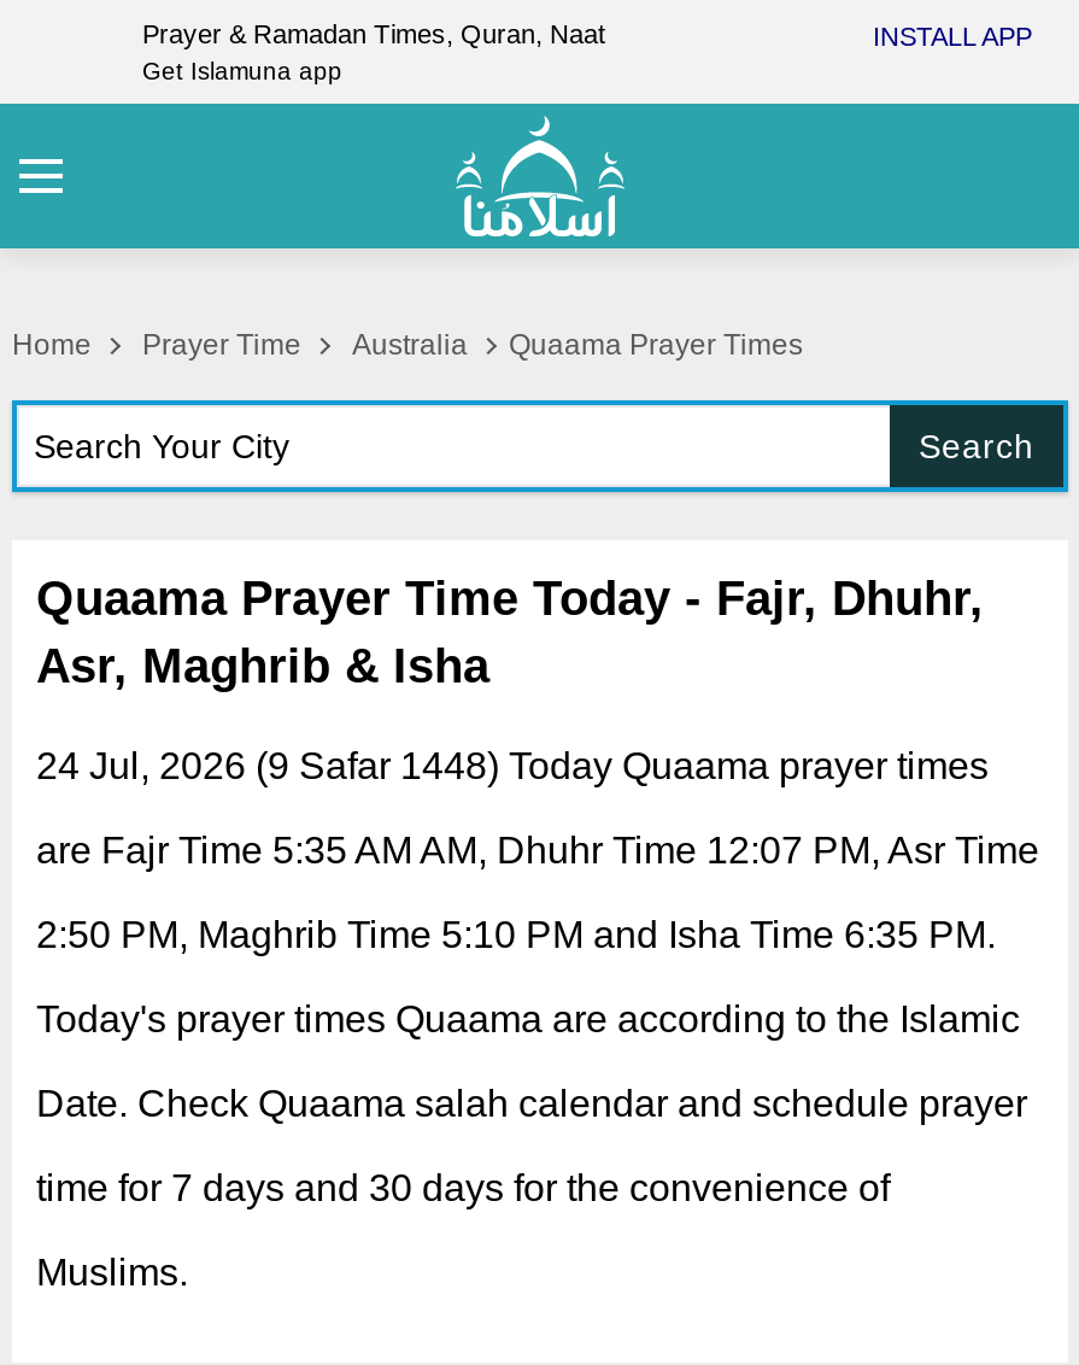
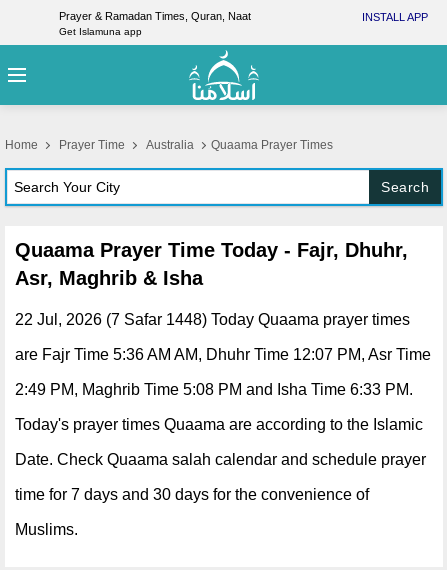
- 24 Jul, 2026 (9 Safar 1448) Today Quaama prayer times
+ 22 Jul, 2026 (7 Safar 1448) Today Quaama prayer times

- are Fajr Time 5:35 AM AM, Dhuhr Time 12:07 PM, Asr Time
+ are Fajr Time 5:36 AM AM, Dhuhr Time 12:07 PM, Asr Time

- 2:50 PM, Maghrib Time 5:10 PM and Isha Time 6:35 PM.
+ 2:49 PM, Maghrib Time 5:08 PM and Isha Time 6:33 PM.
